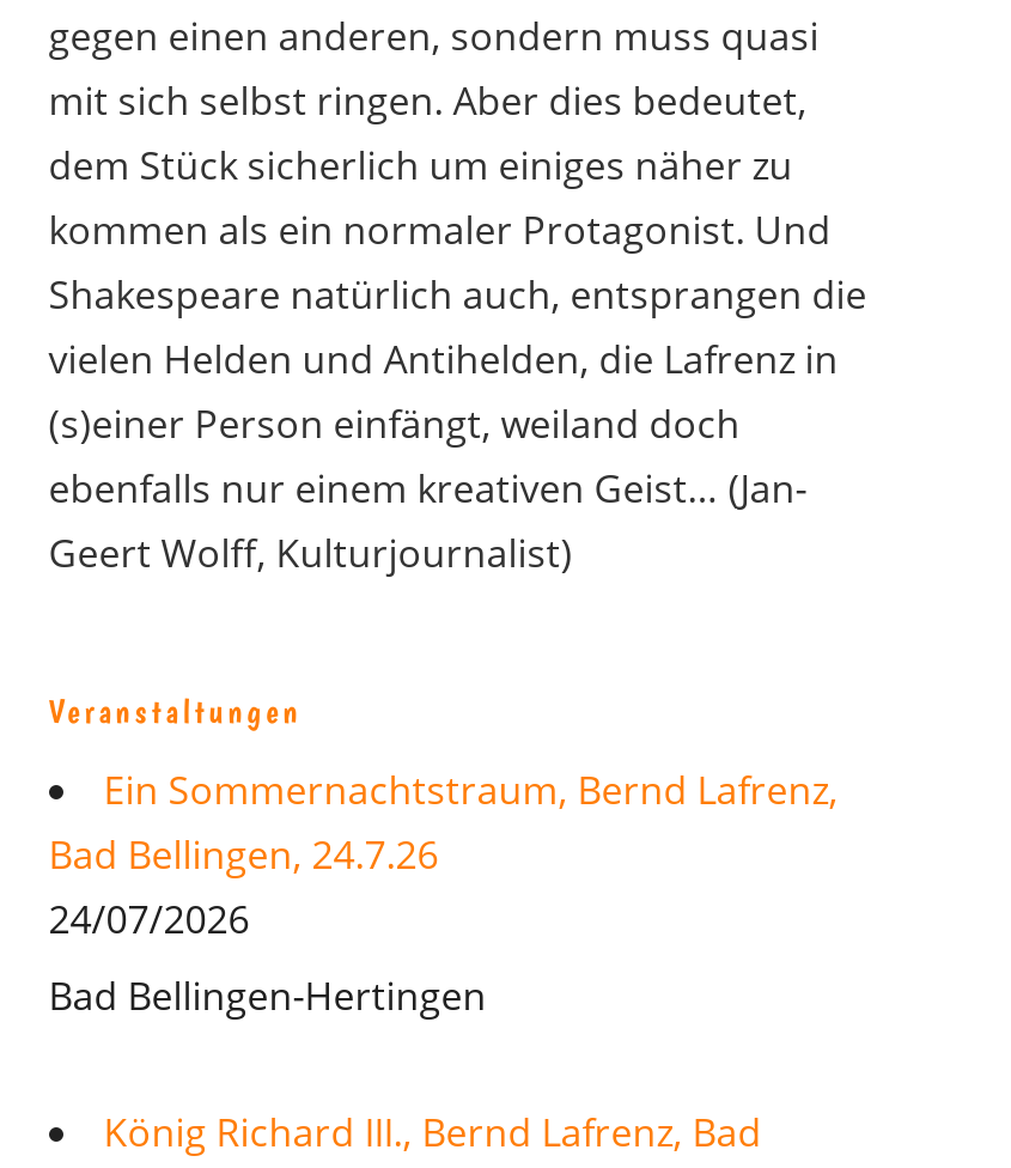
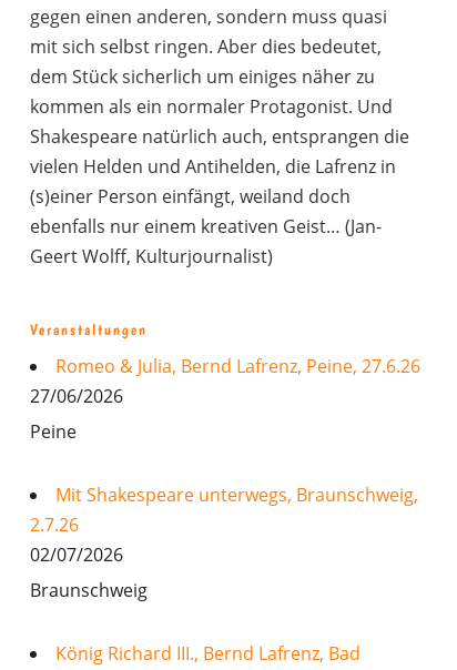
- Ein Sommernachtstraum, Bernd Lafrenz,
- Bad Bellingen, 24.7.26
- 24/07/2026
- Bad Bellingen-Hertingen
+ Romeo & Julia, Bernd Lafrenz, Peine, 27.6.26
+ 27/06/2026
+ Peine
+ Mit Shakespeare unterwegs, Braunschweig,
+ 2.7.26
+ 02/07/2026
+ Braunschweig
